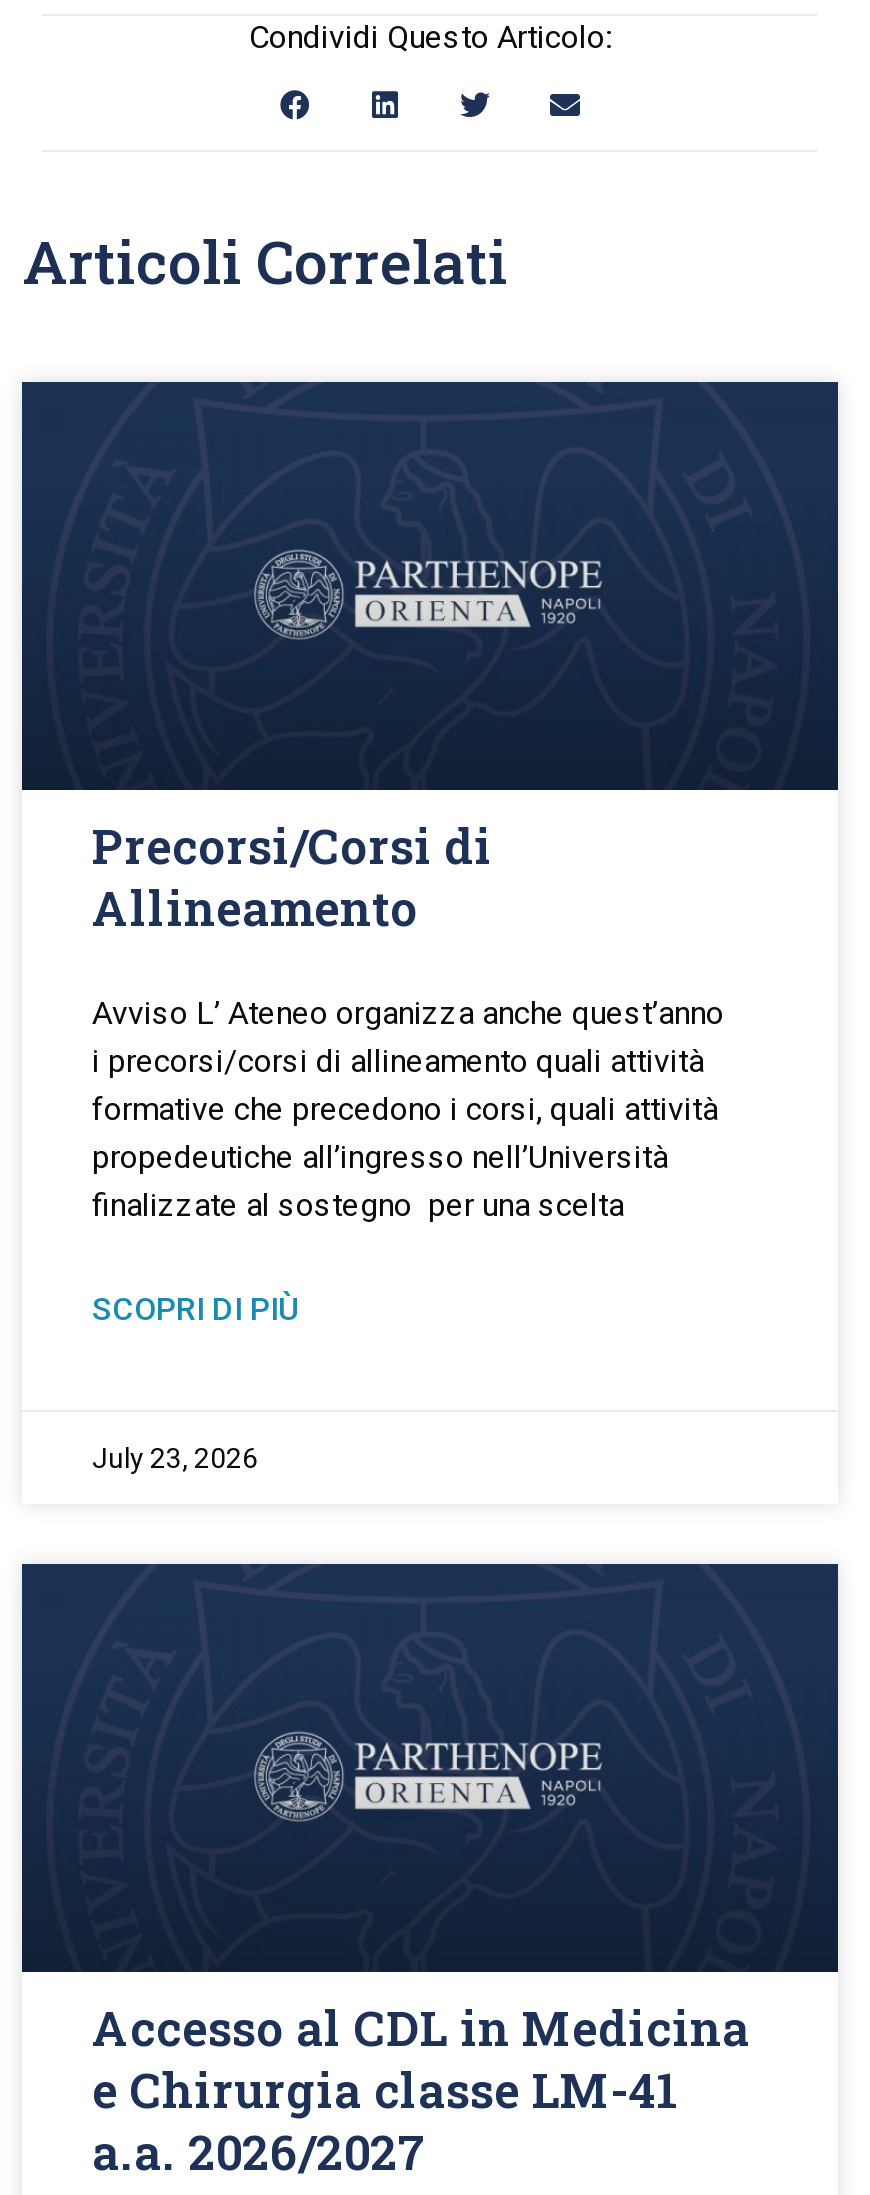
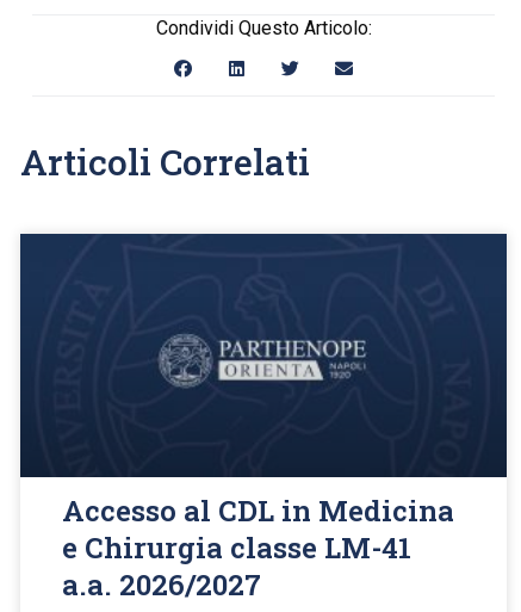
- Precorsi/Corsi di
- Allineamento
- Avviso L’ Ateneo organizza anche quest’anno
- i precorsi/corsi di allineamento quali attività
- formative che precedono i corsi, quali attività
- propedeutiche all’ingresso nell’Università
- finalizzate al sostegno per una scelta
- SCOPRI DI PIÙ

- July 23, 2026
